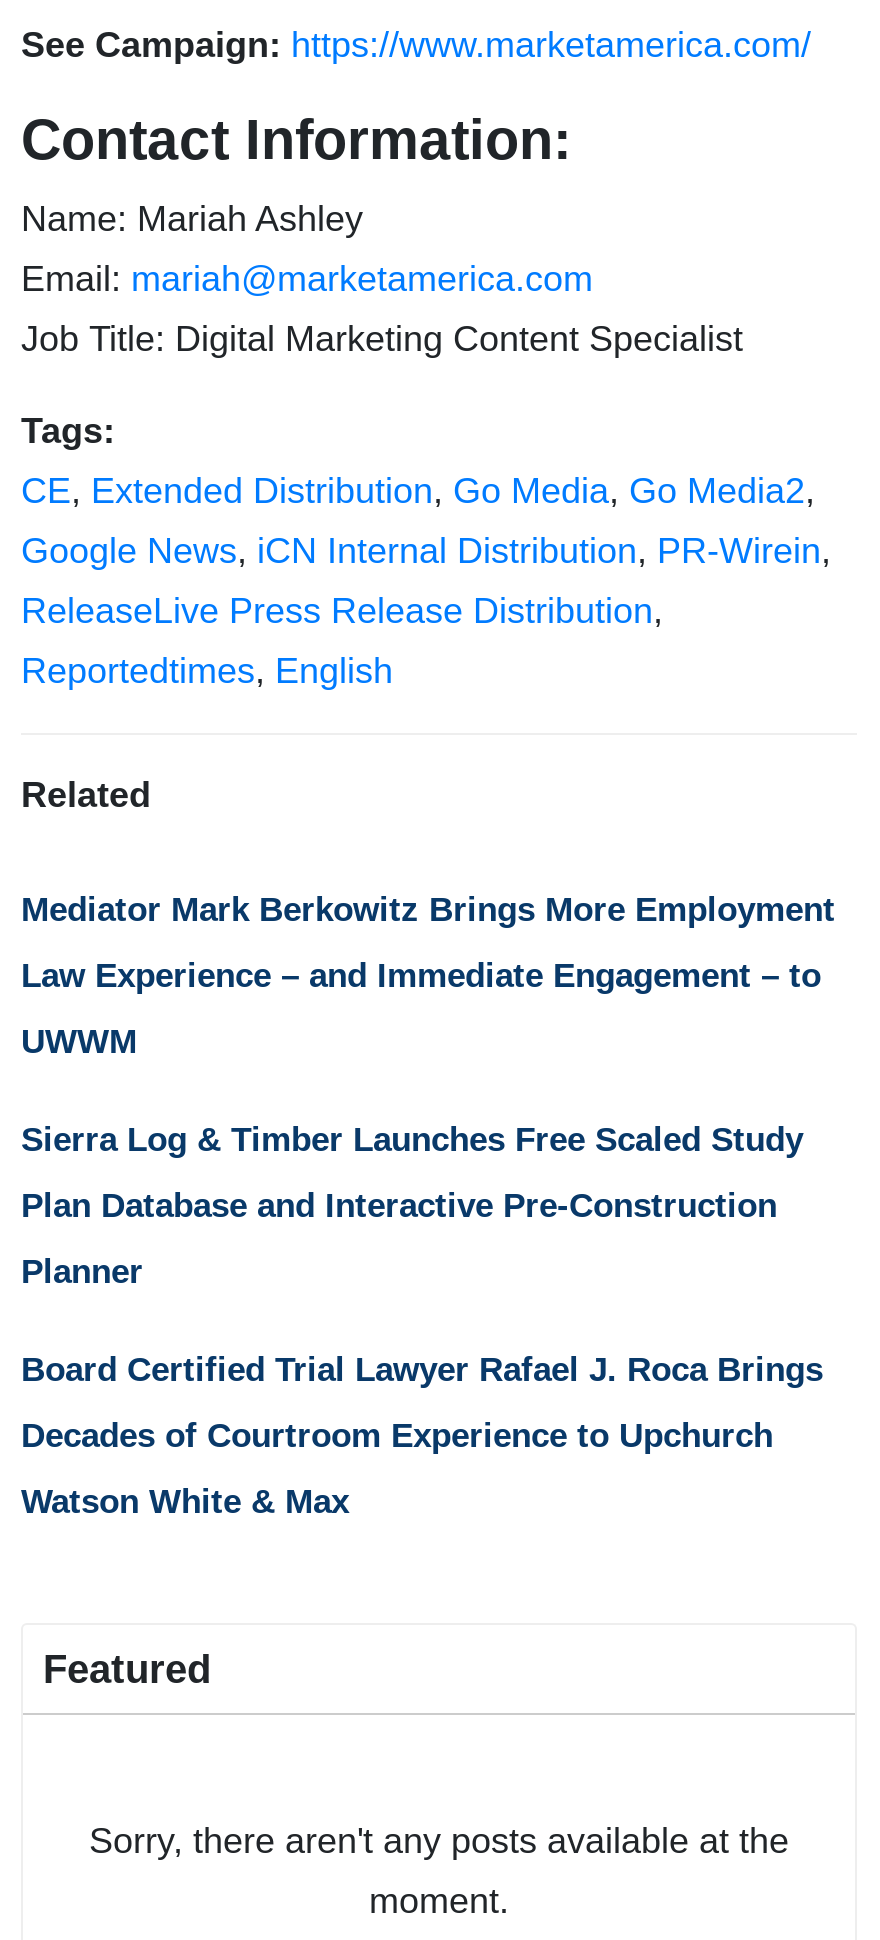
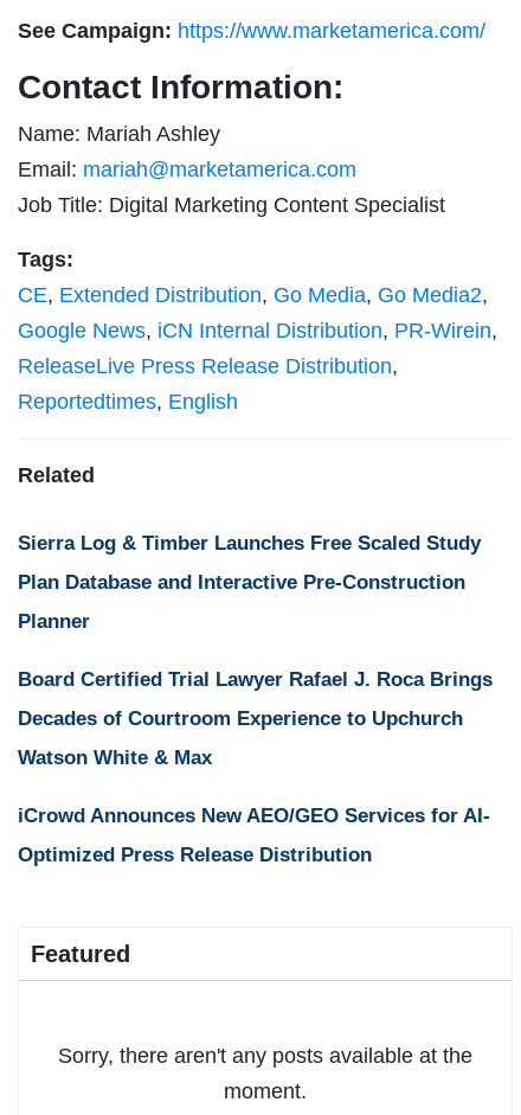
- Mediator Mark Berkowitz Brings More Employment
- Law Experience – and Immediate Engagement – to
- UWWM

moved up: Sierra Log & Timber Launches Free Scaled Study | Plan Database and Interactive Pre-Construction | Planner | Board Certified Trial Lawyer Rafael J. Roca Brings | Decades of Courtroom Experience to Upchurch | Watson White & Max

+ iCrowd Announces New AEO/GEO Services for AI-
+ Optimized Press Release Distribution
